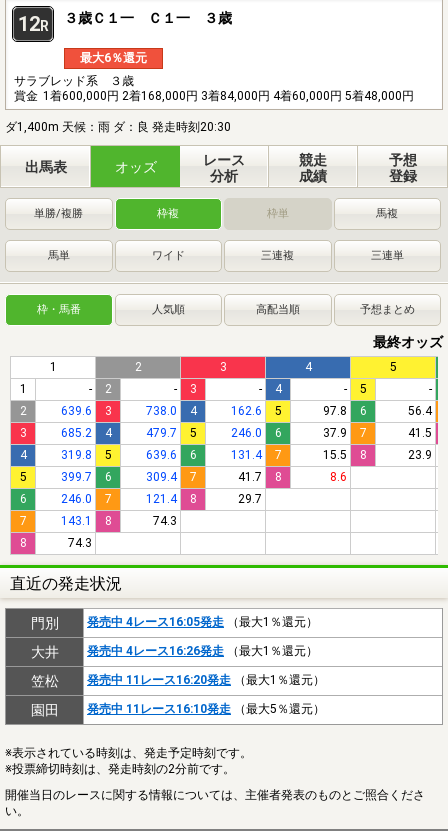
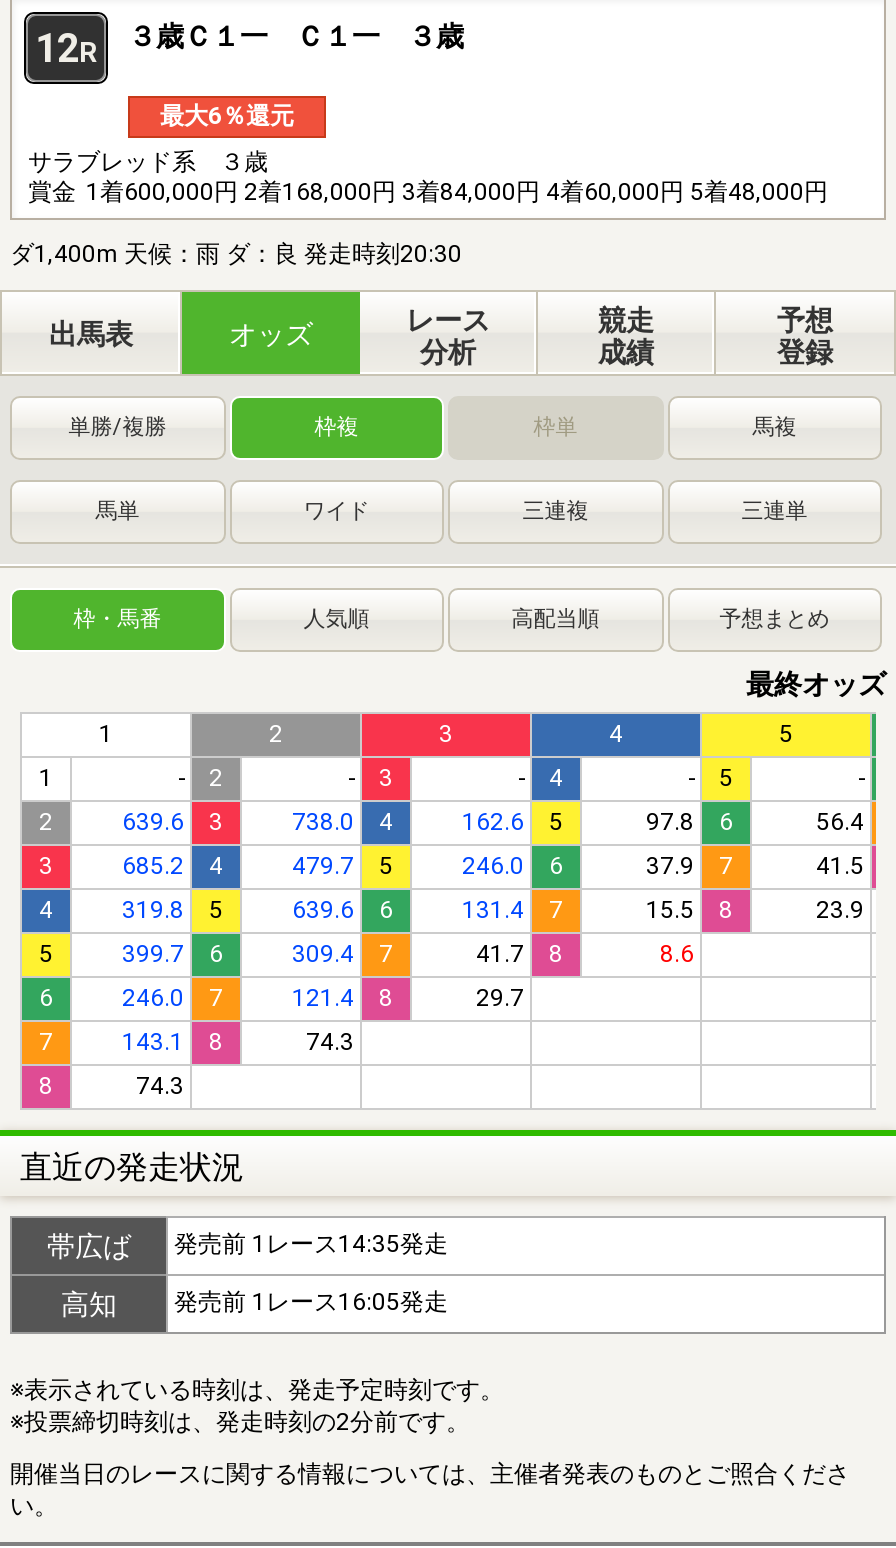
- 門別
- 発売中 4レース16:05発走（最大1％還元）
- 大井
- 発売中 4レース16:26発走（最大1％還元）
- 笠松
- 発売中 11レース16:20発走（最大1％還元）
- 園田
- 発売中 11レース16:10発走（最大5％還元）
+ 帯広ば
+ 発売前 1レース14:35発走
+ 高知
+ 発売前 1レース16:05発走
